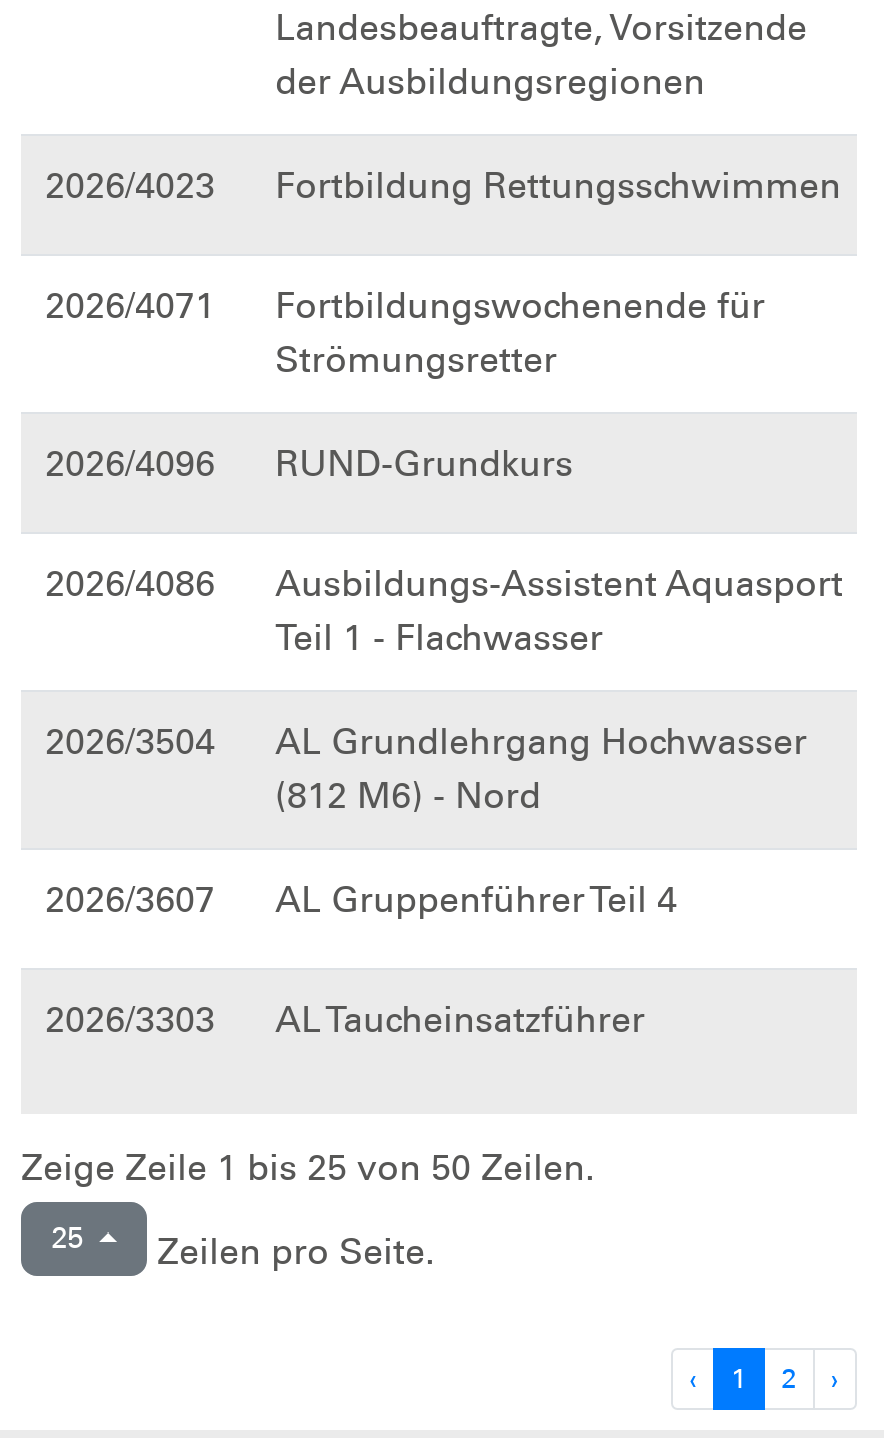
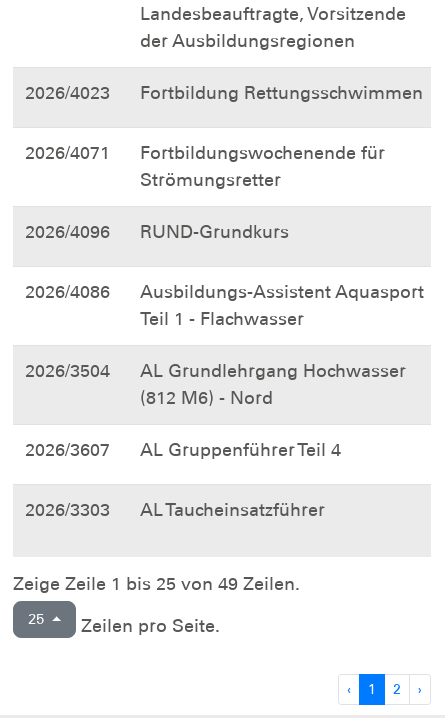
- Zeige Zeile 1 bis 25 von 50 Zeilen.
+ Zeige Zeile 1 bis 25 von 49 Zeilen.
